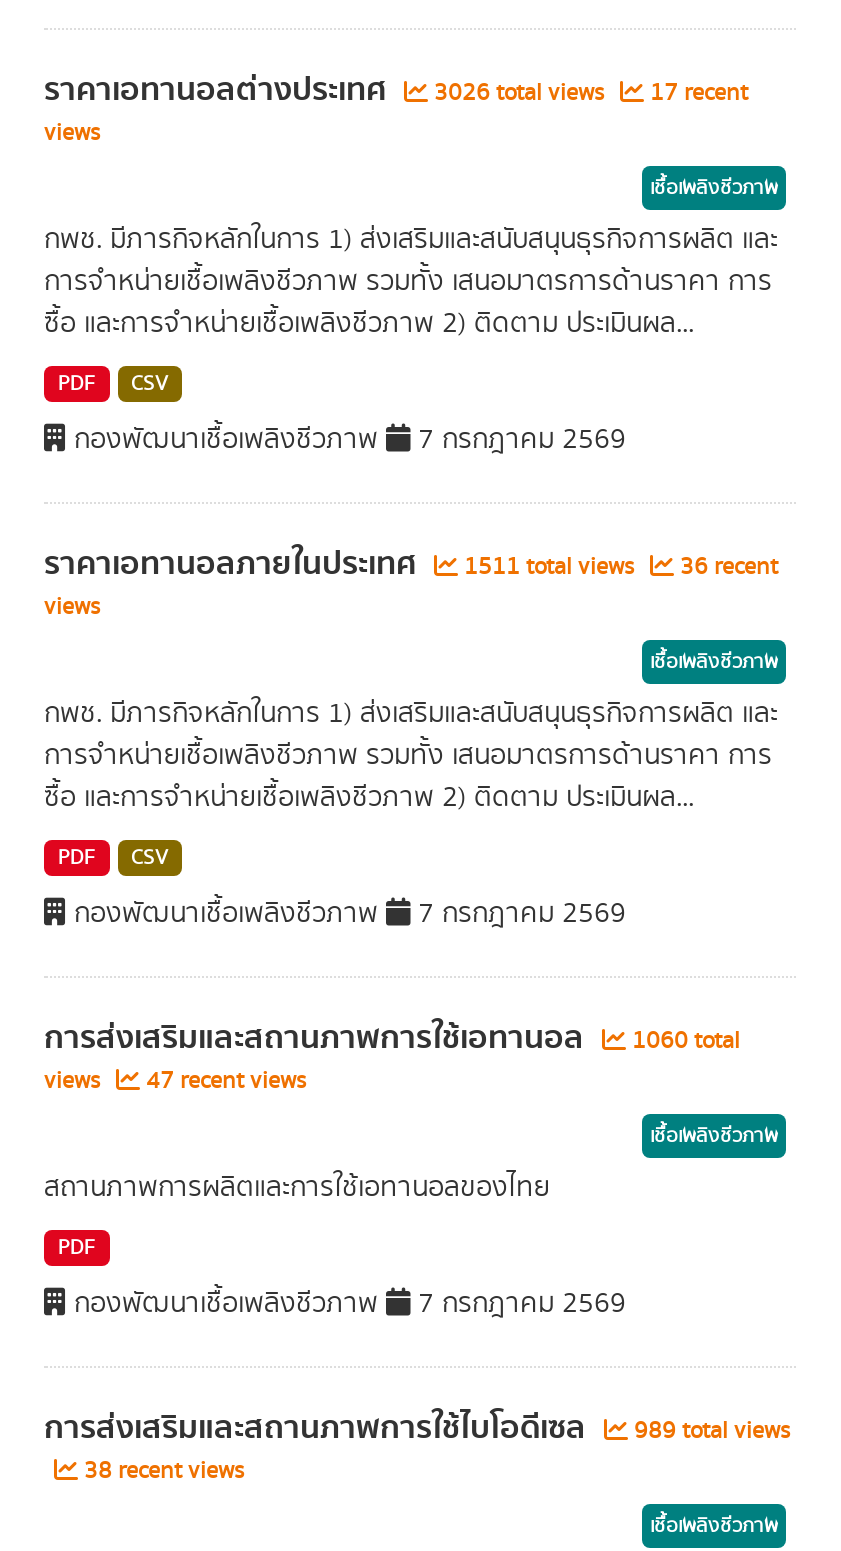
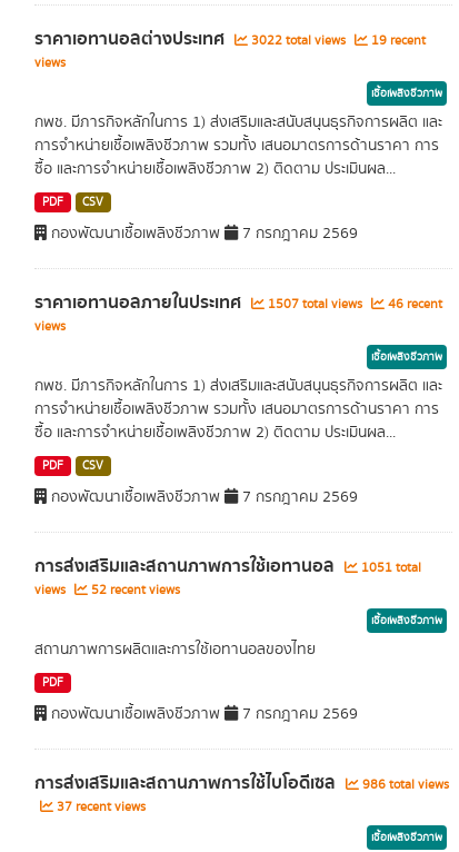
- 3026 total views
+ 3022 total views

- 17 recent
+ 19 recent

- 1511 total views
+ 1507 total views

- 36 recent
+ 46 recent

- การส่งเสริมและสถานภาพการใช้เอทานอล 1060 total
+ การส่งเสริมและสถานภาพการใช้เอทานอล 1051 total

- views 47 recent views
+ views 52 recent views

- การส่งเสริมและสถานภาพการใช้ไบโอดีเซล 989 total views
+ การส่งเสริมและสถานภาพการใช้ไบโอดีเซล 986 total views

- 38 recent views
+ 37 recent views
